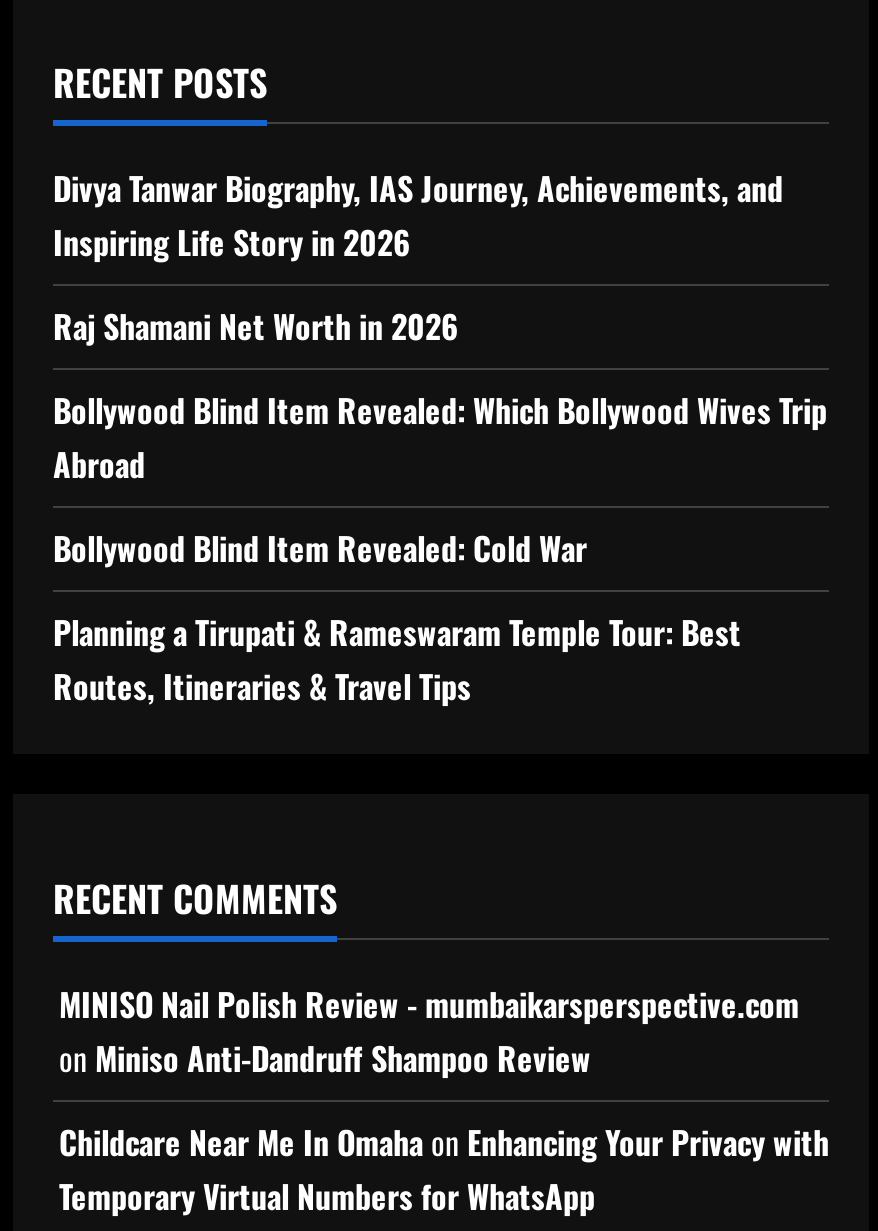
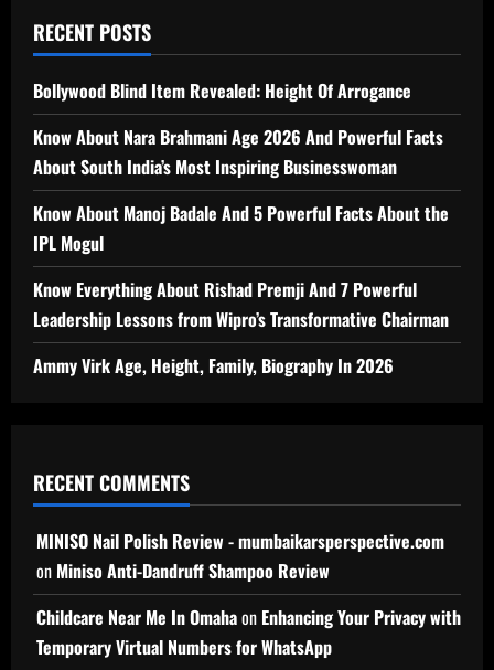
- Divya Tanwar Biography, IAS Journey, Achievements, and
- Inspiring Life Story in 2026
+ Bollywood Blind Item Revealed: Height Of Arrogance

- Raj Shamani Net Worth in 2026
+ Know About Nara Brahmani Age 2026 And Powerful Facts
+ About South India’s Most Inspiring Businesswoman

- Bollywood Blind Item Revealed: Which Bollywood Wives Trip
- Abroad
+ Know About Manoj Badale And 5 Powerful Facts About the
+ IPL Mogul

- Bollywood Blind Item Revealed: Cold War
+ Know Everything About Rishad Premji And 7 Powerful
+ Leadership Lessons from Wipro’s Transformative Chairman

- Planning a Tirupati & Rameswaram Temple Tour: Best
- Routes, Itineraries & Travel Tips
+ Ammy Virk Age, Height, Family, Biography In 2026
